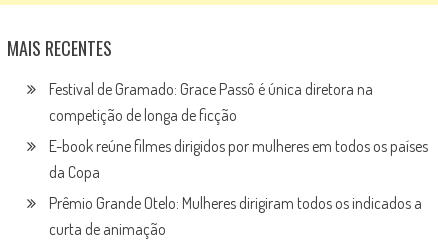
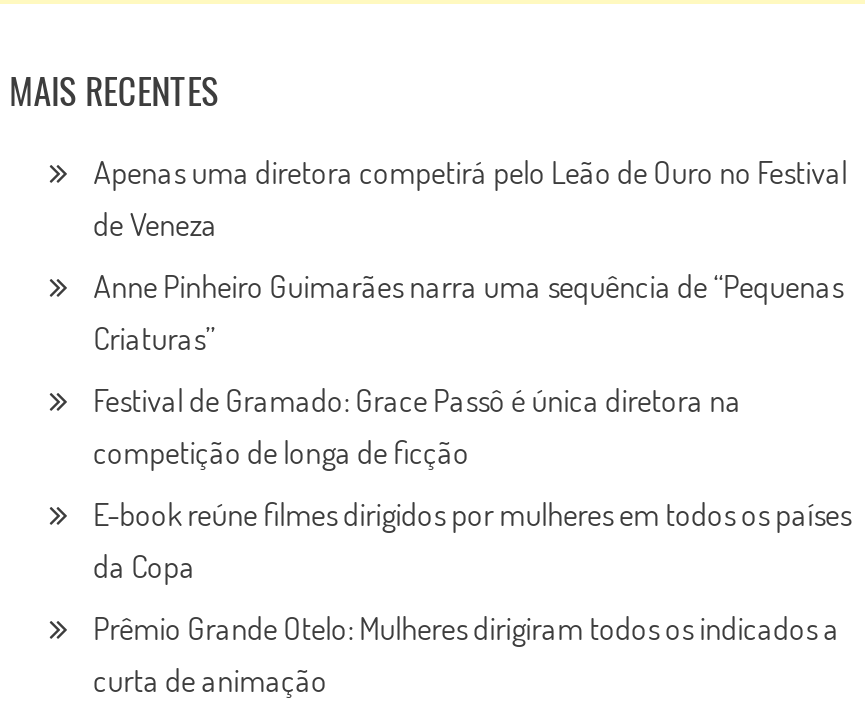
+ Apenas uma diretora competirá pelo Leão de Ouro no Festival
+ de Veneza
+ Anne Pinheiro Guimarães narra uma sequência de “Pequenas
+ Criaturas”
